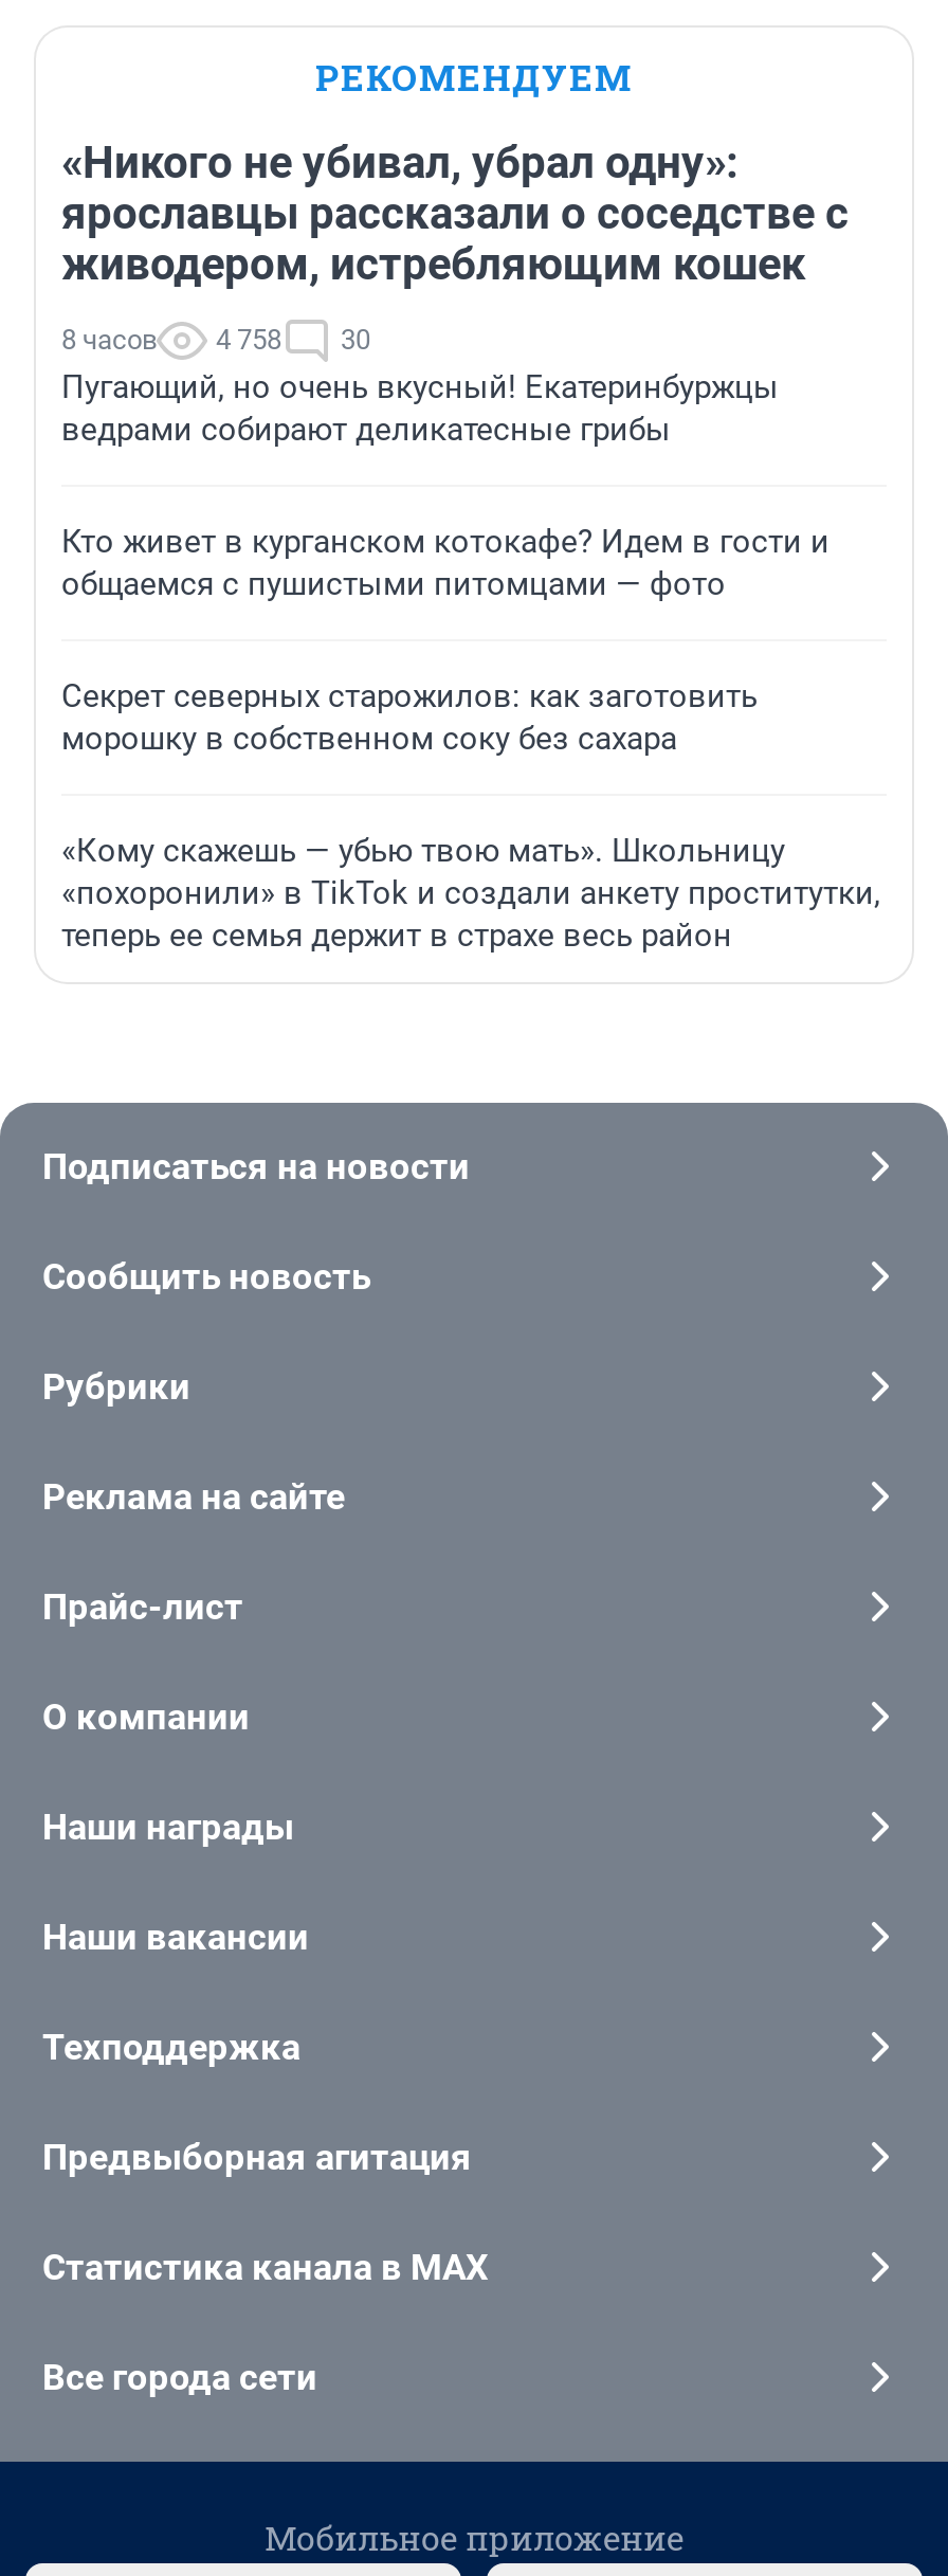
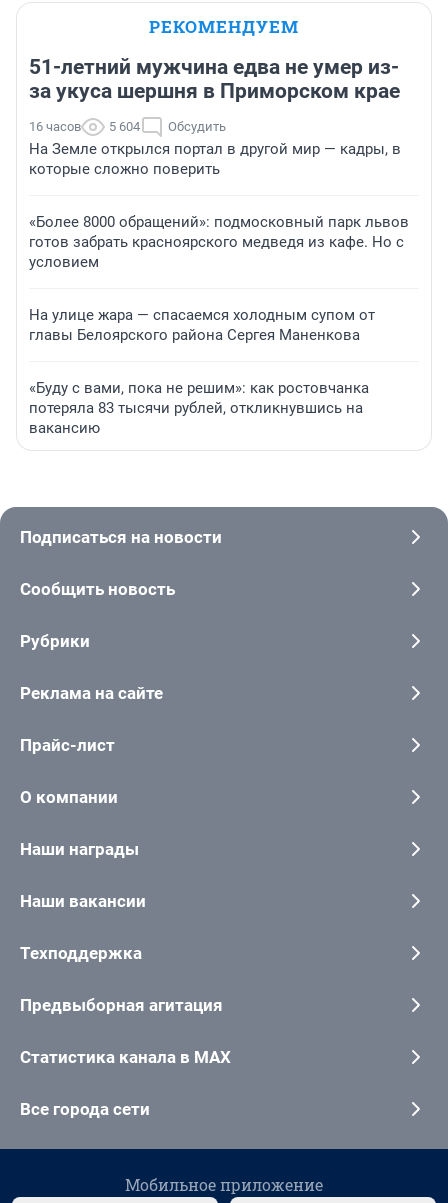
- «Никого не убивал, убрал одну»:
- ярославцы рассказали о соседстве с
- живодером, истребляющим кошек
+ 51-летний мужчина едва не умер из-
+ за укуса шершня в Приморском крае

- 8 часов
- 4 758
- 30
- Пугающий, но очень вкусный! Екатеринбуржцы
- ведрами собирают деликатесные грибы
+ 16 часов
+ 5 604
+ Обсудить
+ На Земле открылся портал в другой мир — кадры, в
+ которые сложно поверить

- Кто живет в курганском котокафе? Идем в гости и
- общаемся с пушистыми питомцами — фото
+ «Более 8000 обращений»: подмосковный парк львов
+ готов забрать красноярского медведя из кафе. Но с
+ условием

- Секрет северных старожилов: как заготовить
- морошку в собственном соку без сахара
+ На улице жара — спасаемся холодным супом от
+ главы Белоярского района Сергея Маненкова

- «Кому скажешь — убью твою мать». Школьницу
- «похоронили» в TikTok и создали анкету проститутки,
- теперь ее семья держит в страхе весь район
+ «Буду с вами, пока не решим»: как ростовчанка
+ потеряла 83 тысячи рублей, откликнувшись на
+ вакансию
